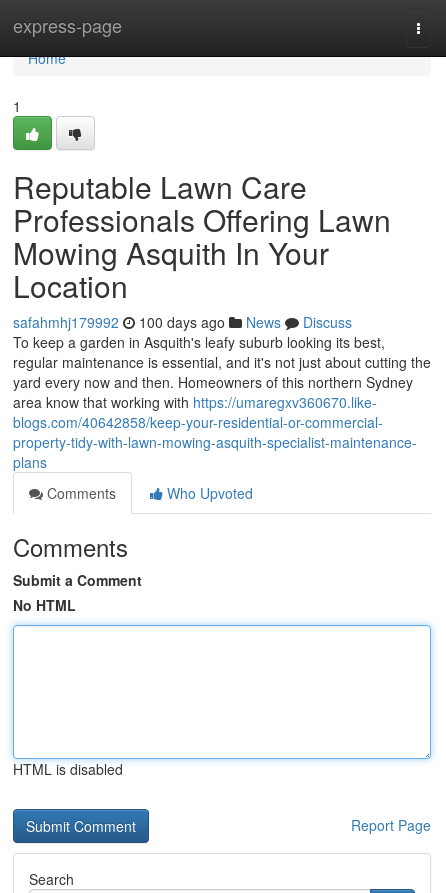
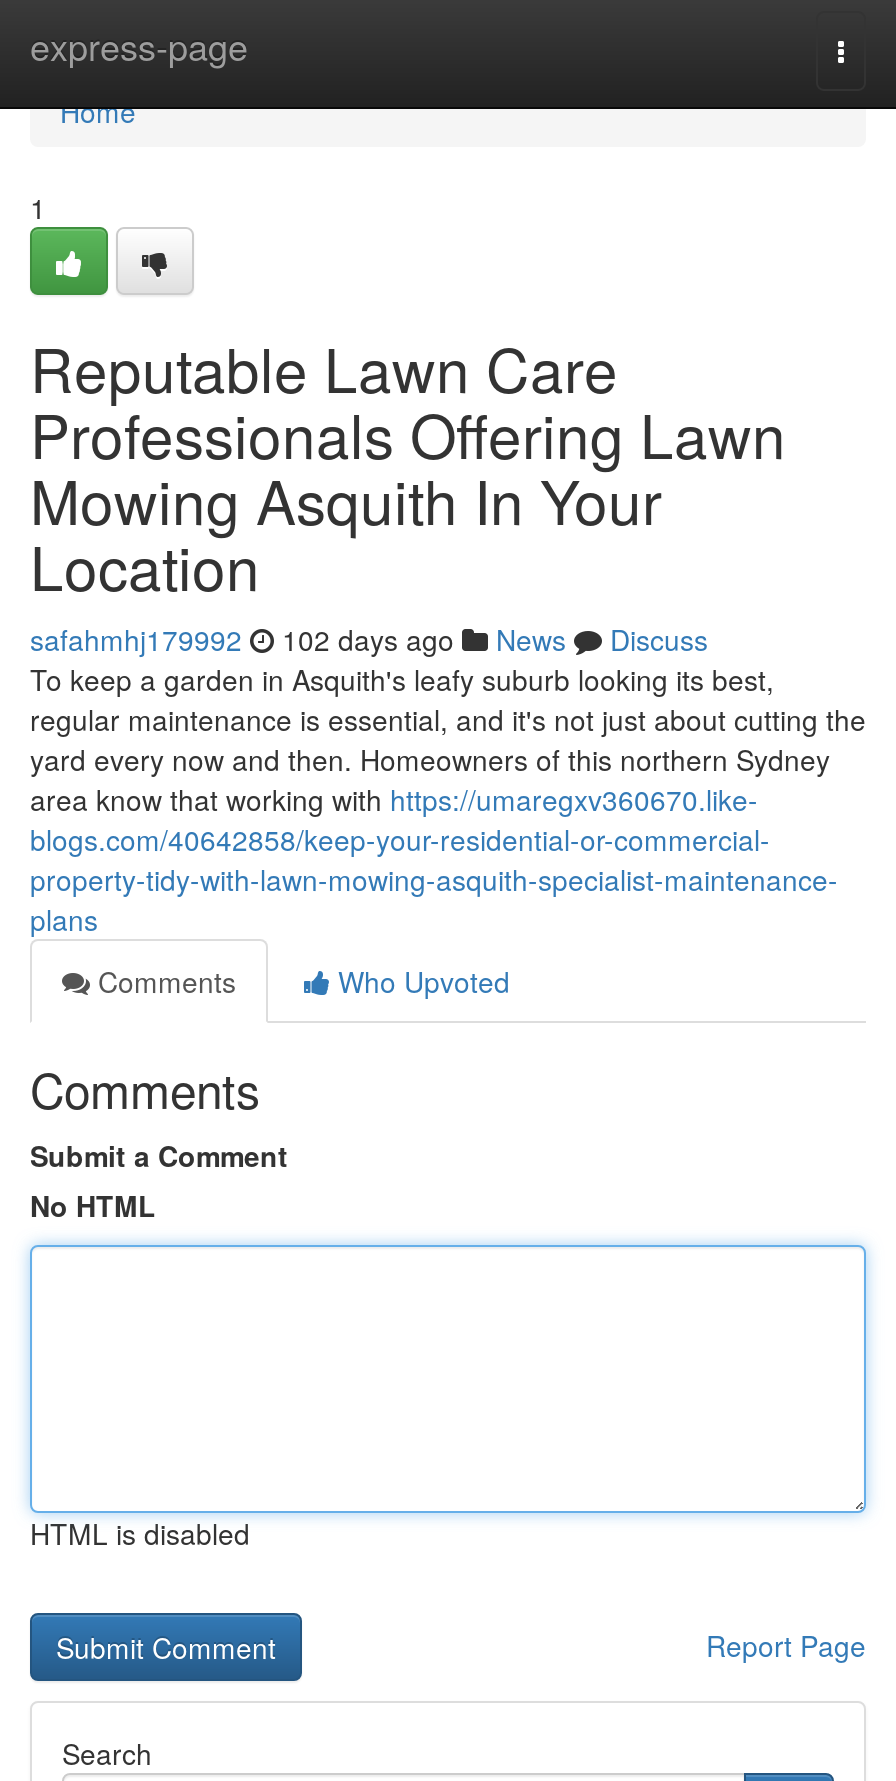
- safahmhj179992 100 days ago News Discuss
+ safahmhj179992 102 days ago News Discuss
